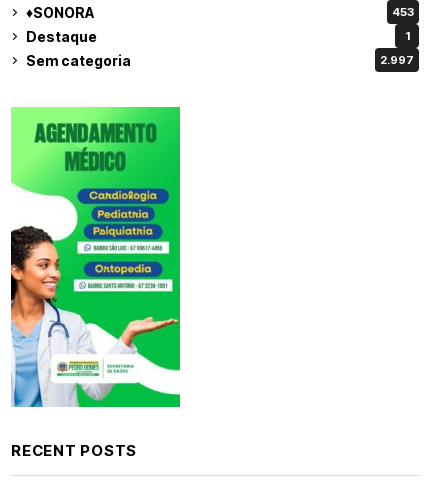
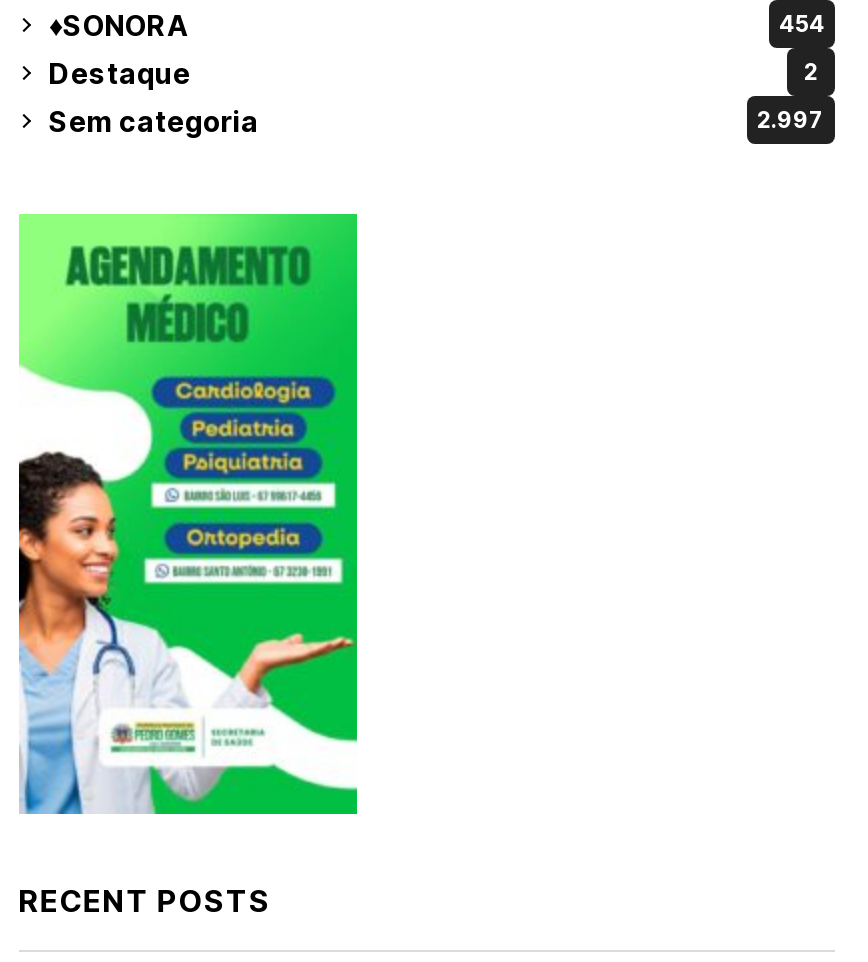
- 453
+ 454

- 1
+ 2
